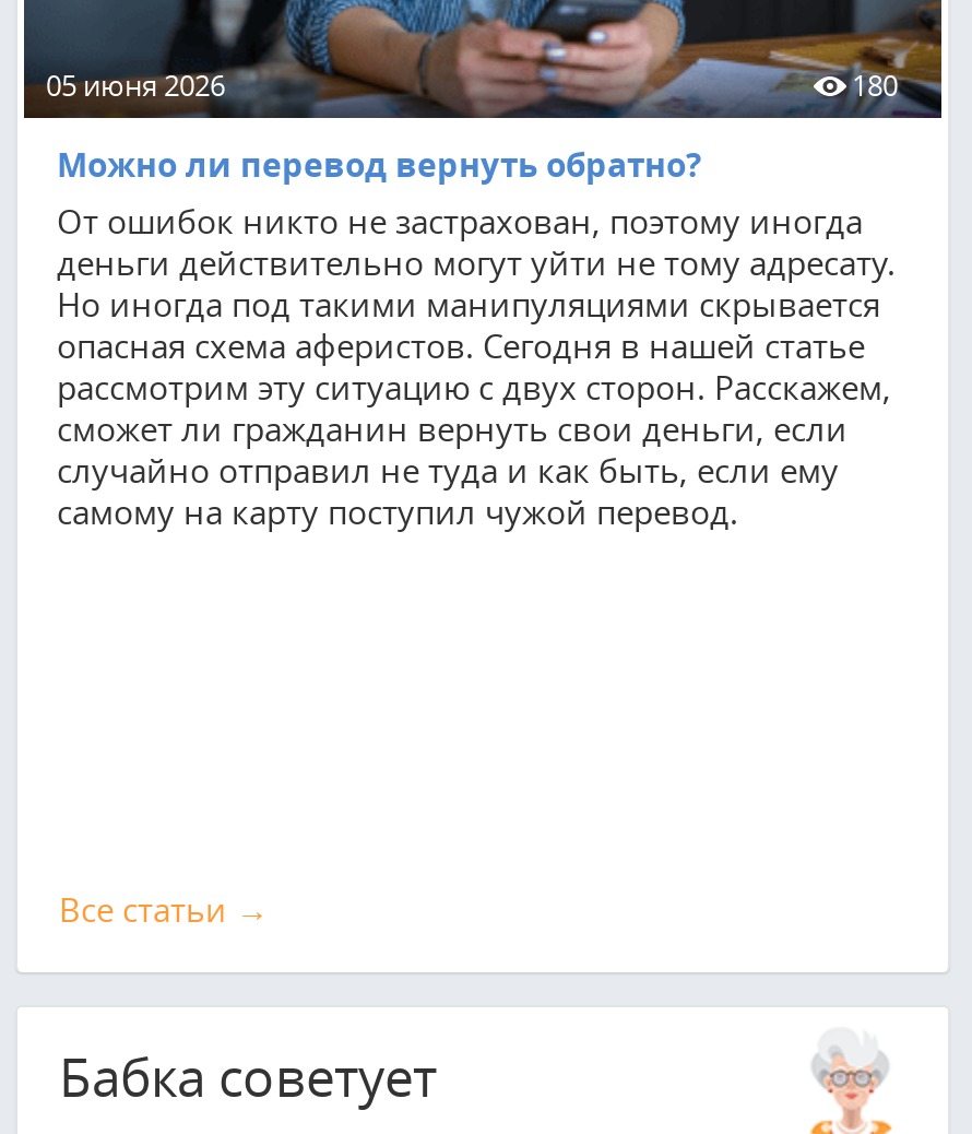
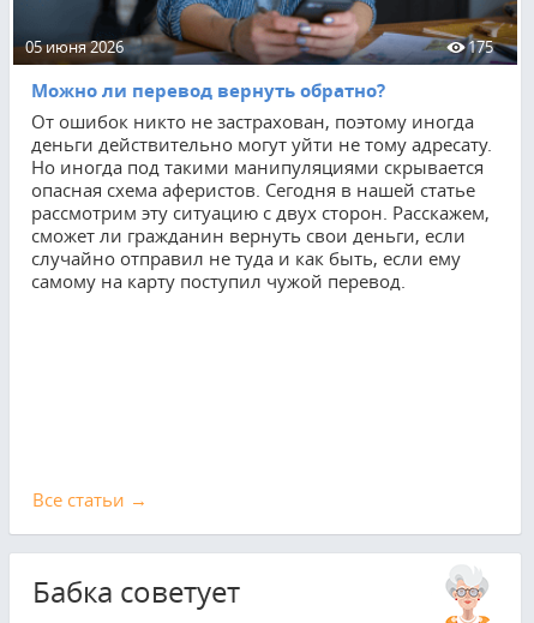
- 180
+ 175
